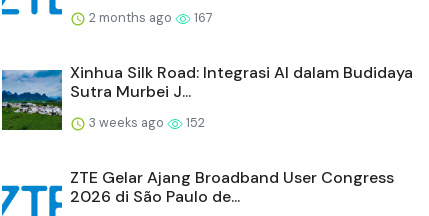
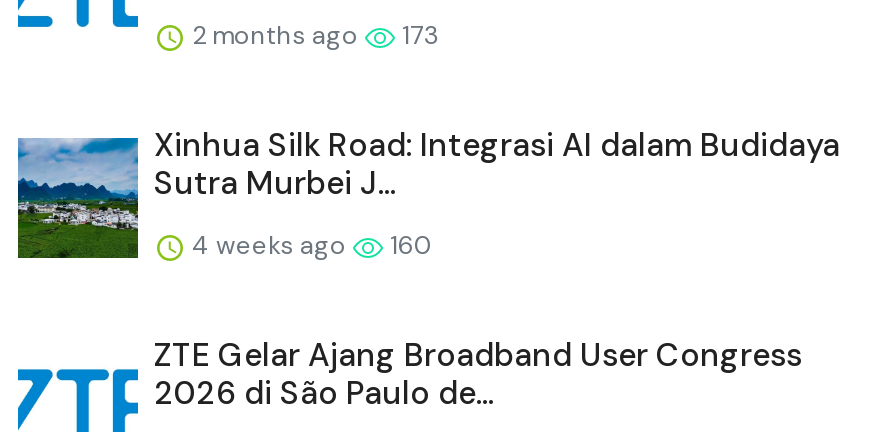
- 2 months ago 167
+ 2 months ago 173

- 3 weeks ago
+ 4 weeks ago

- 152
+ 160
